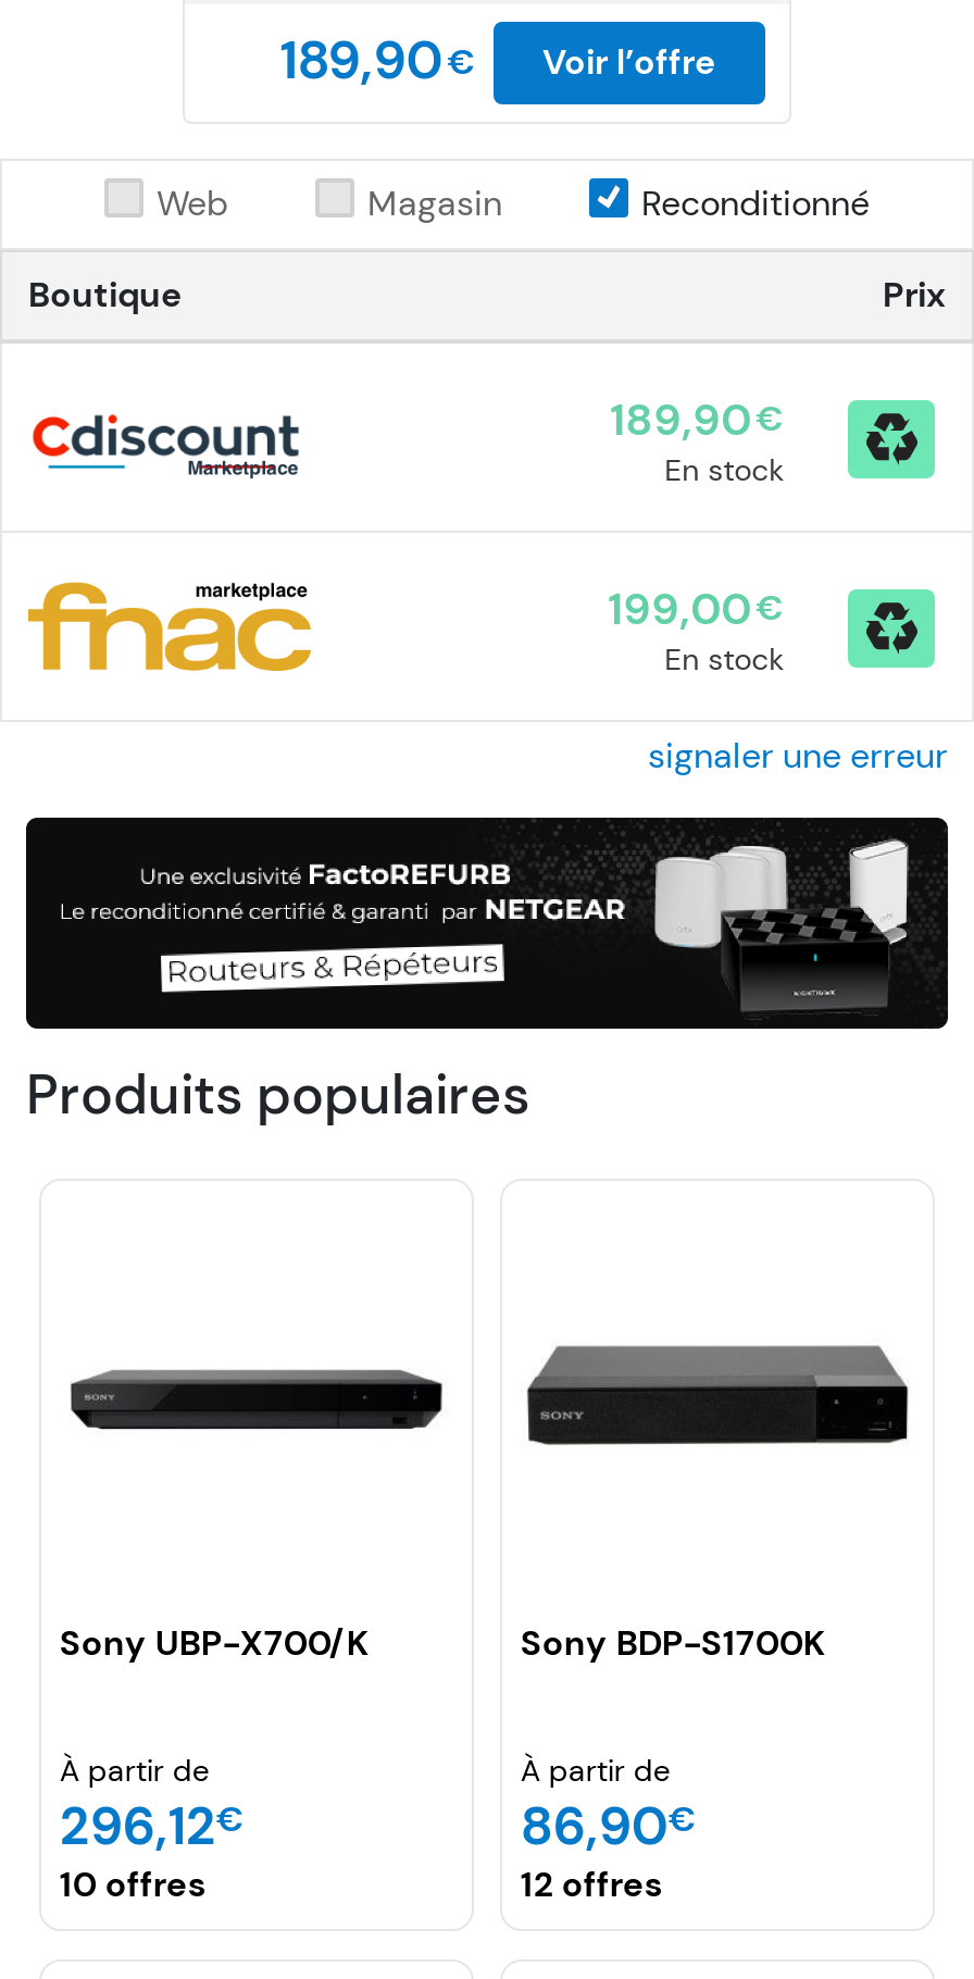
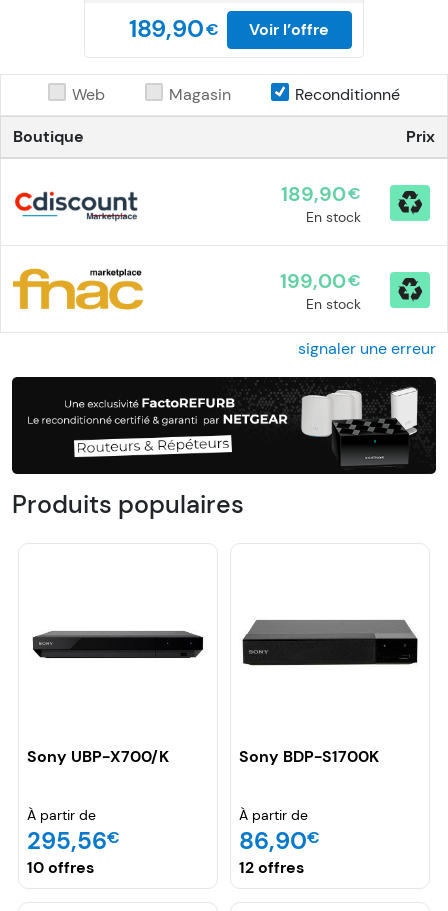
- 296,12€
+ 295,56€
